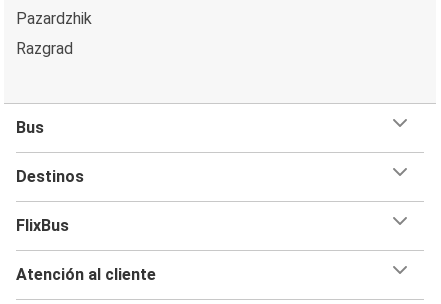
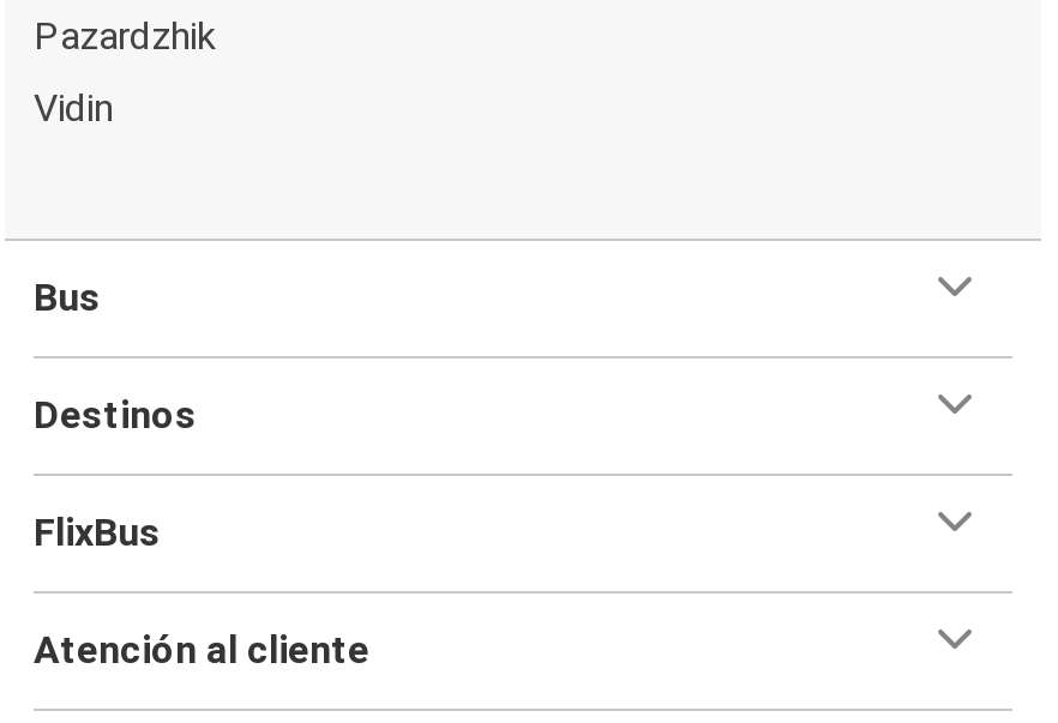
- Razgrad
+ Vidin
